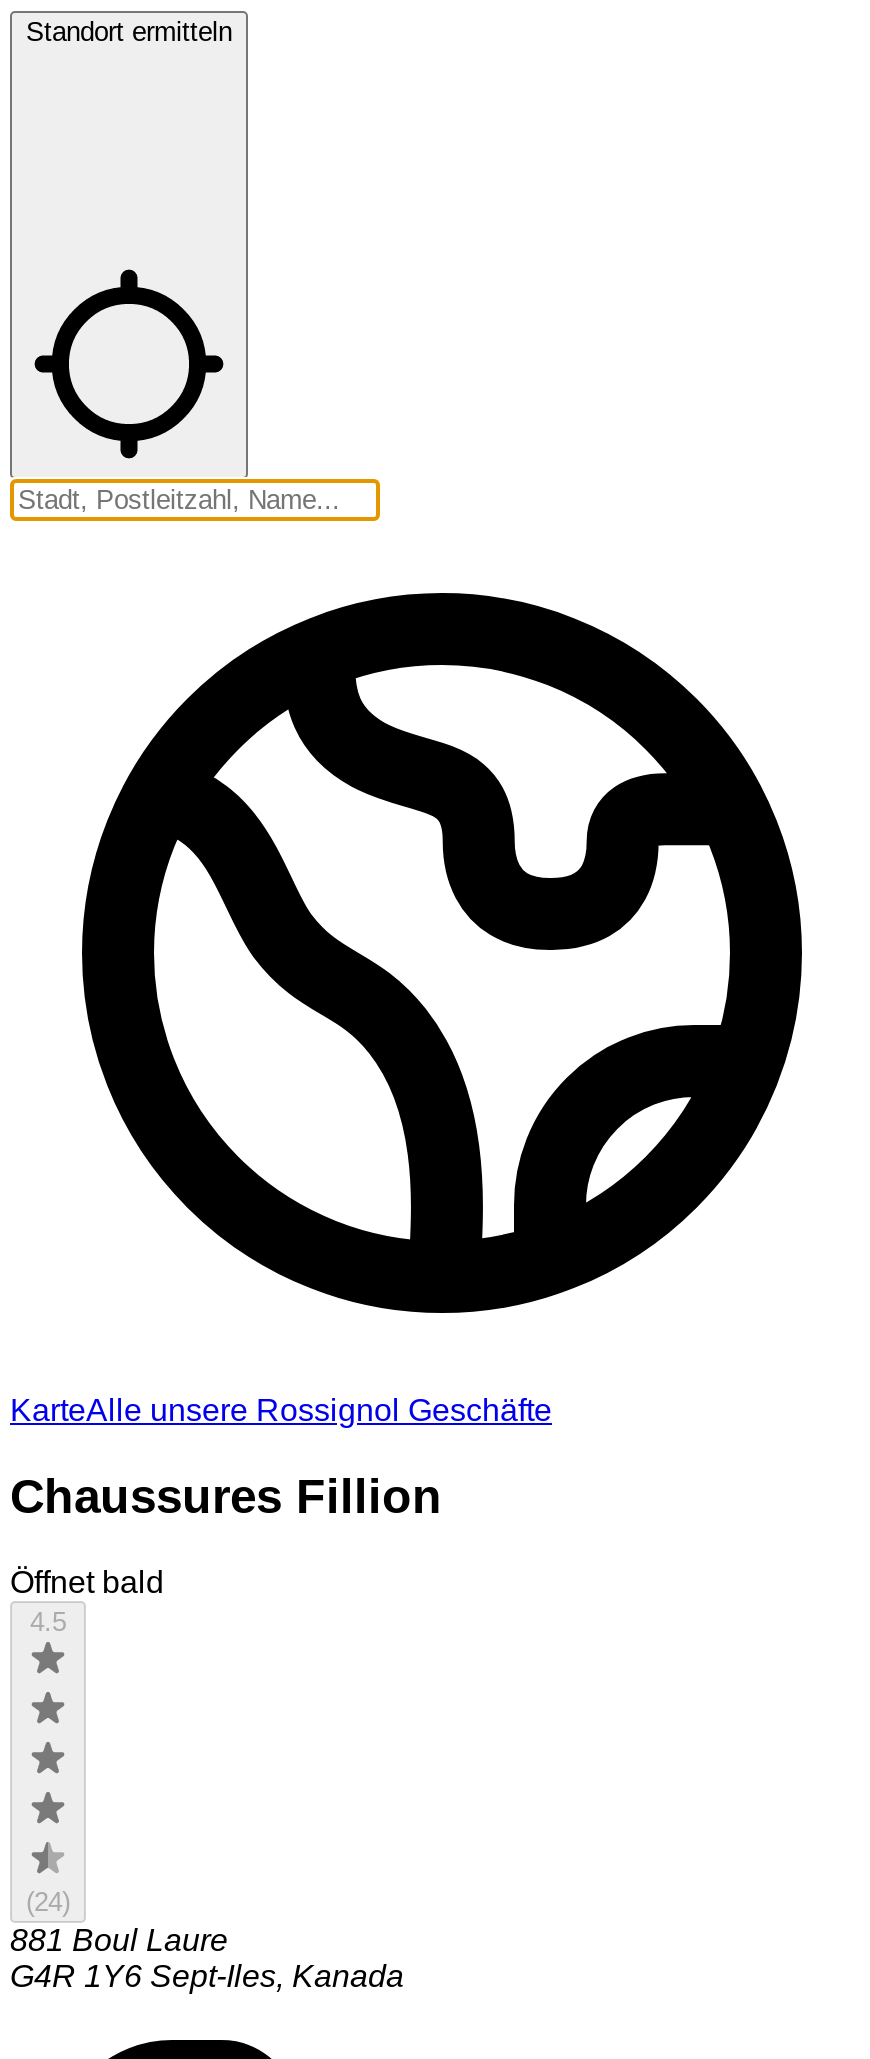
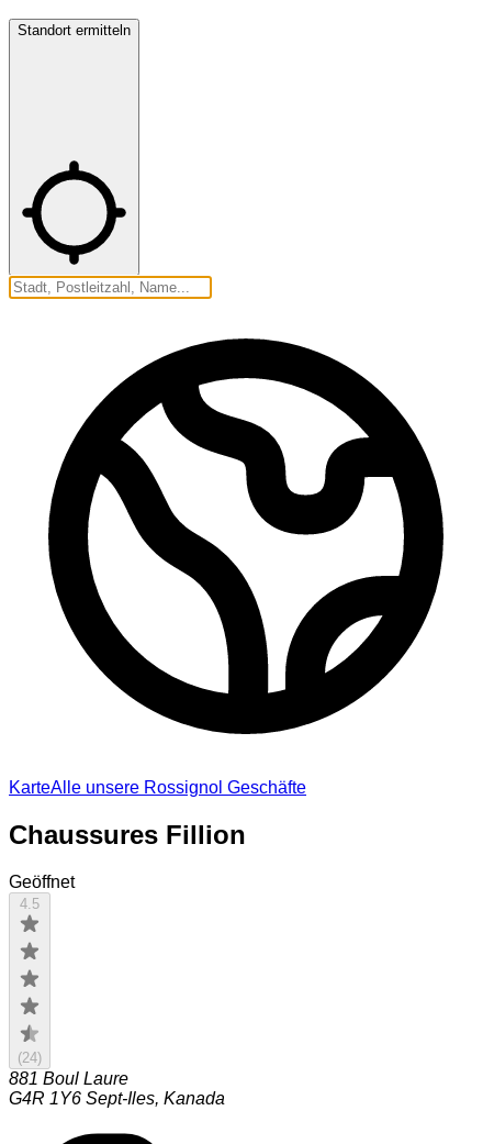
- Öffnet bald
+ Geöffnet
